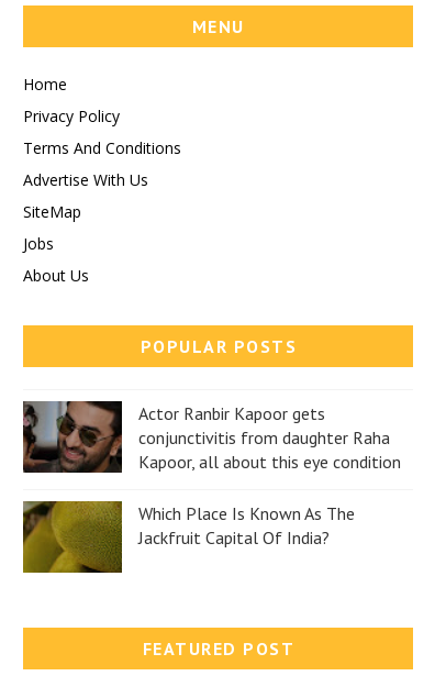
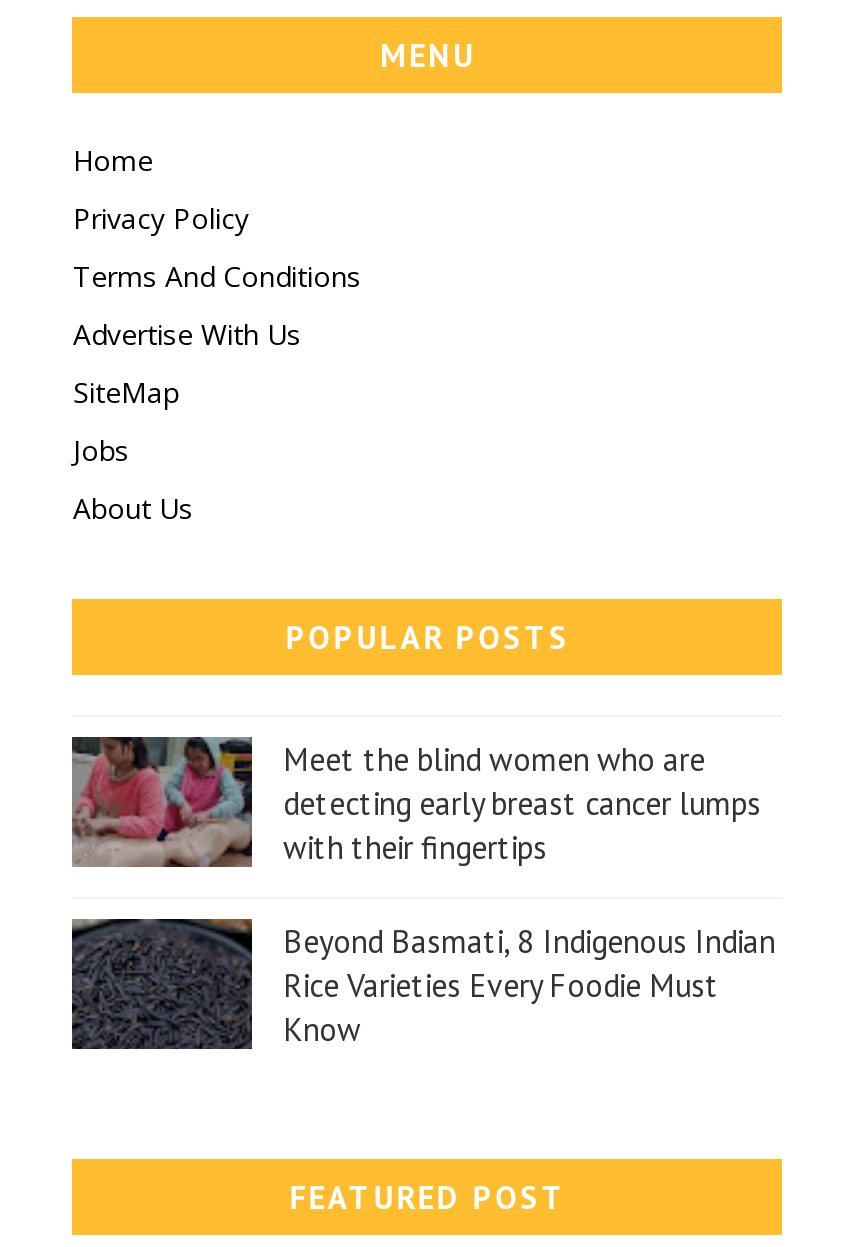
- [image]
- Actor Ranbir Kapoor gets
- conjunctivitis from daughter Raha
- Kapoor, all about this eye condition
+ [image]
+ Meet the blind women who are
+ detecting early breast cancer lumps
+ with their fingertips

- [image]
- Which Place Is Known As The
- Jackfruit Capital Of India?
+ [image]
+ Beyond Basmati, 8 Indigenous Indian
+ Rice Varieties Every Foodie Must
+ Know
